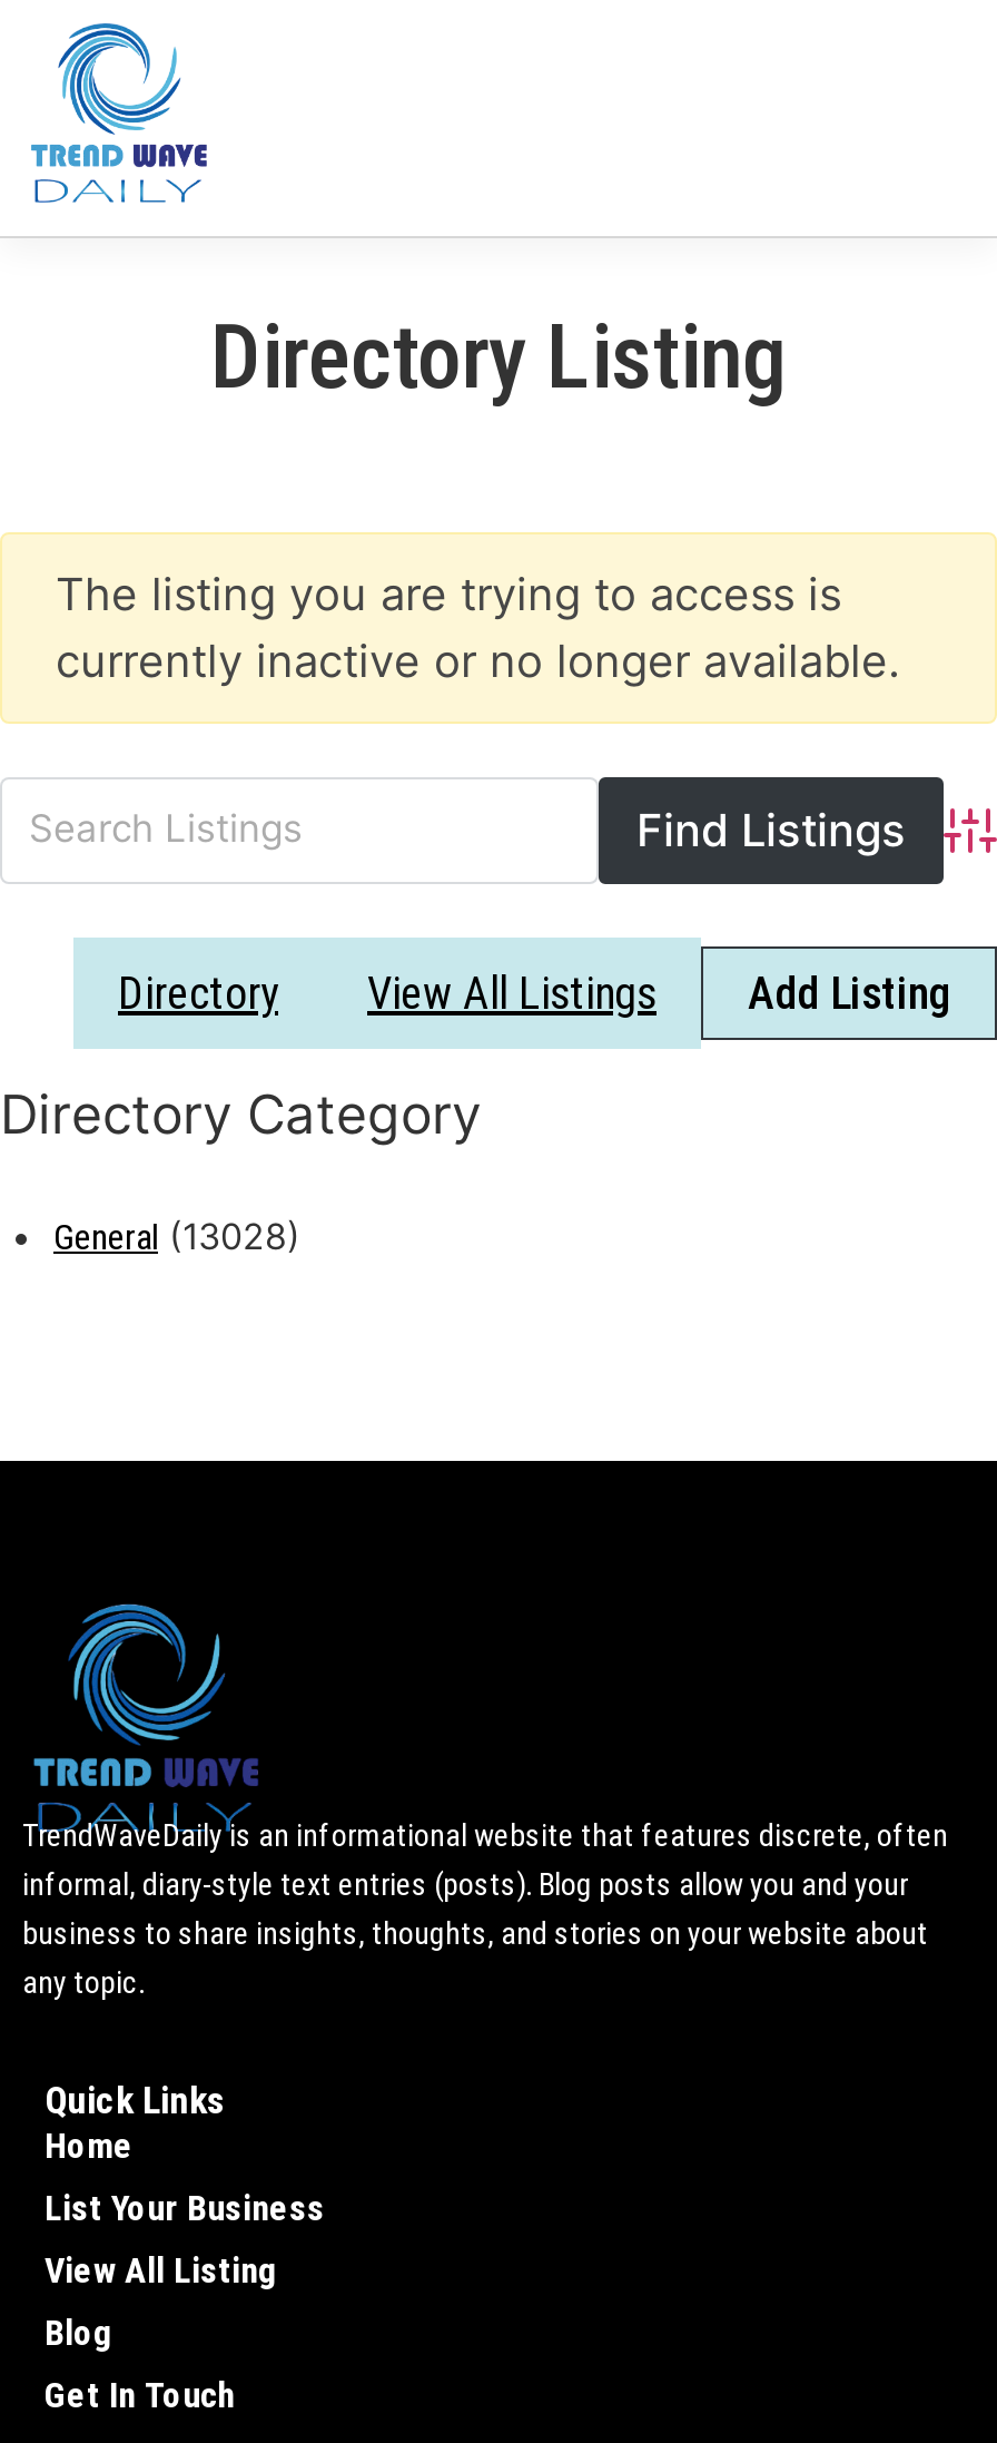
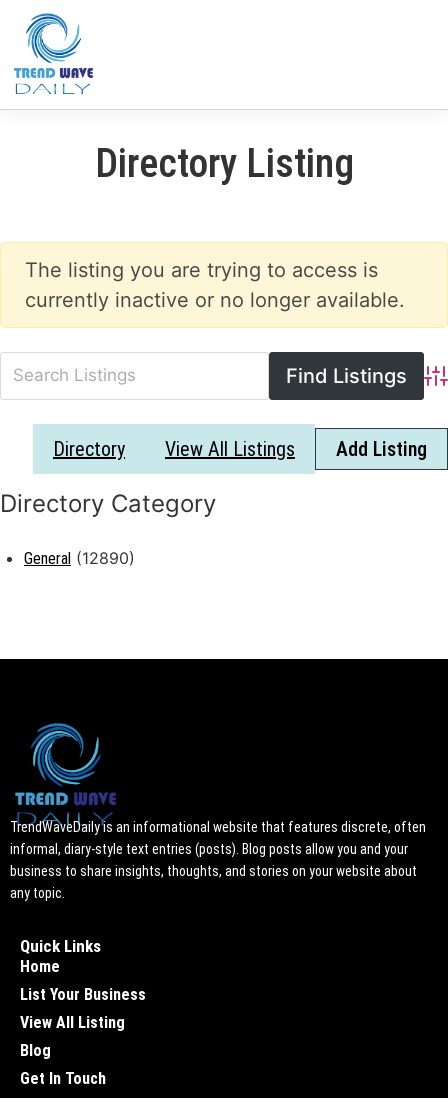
- General (13028)
+ General (12890)
